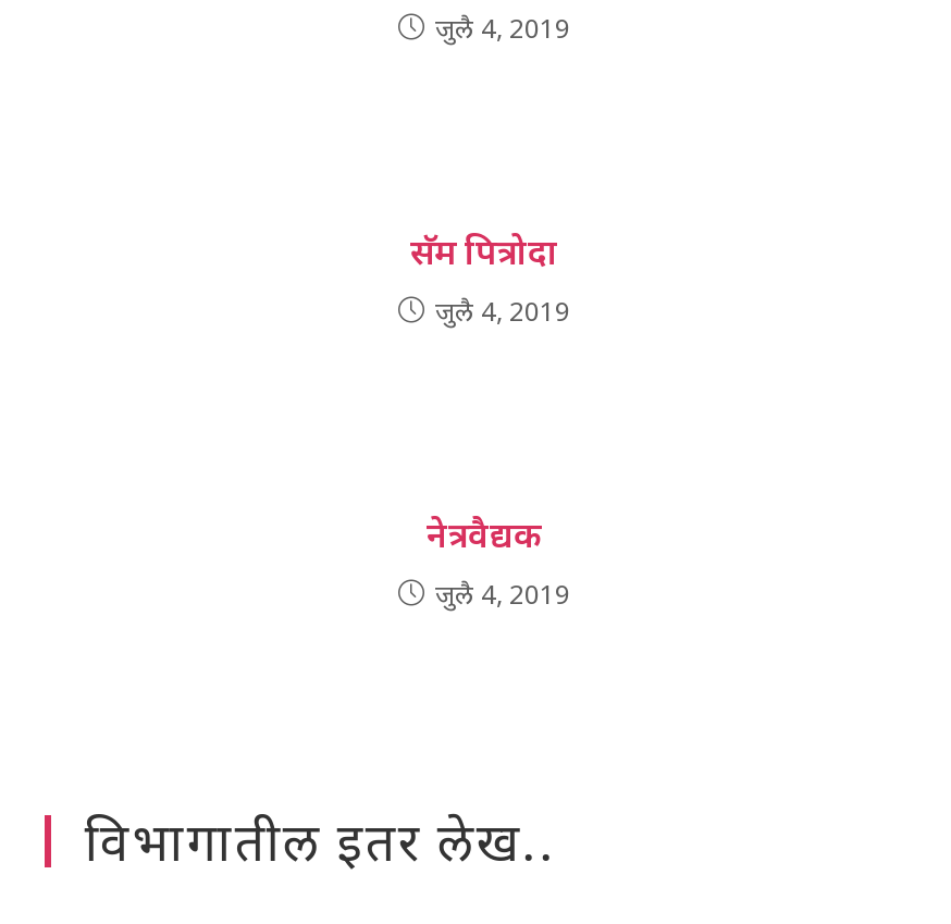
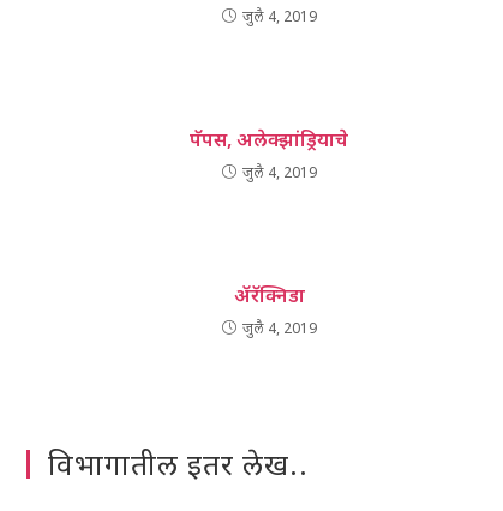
- सॅम पित्रोदा
+ पॅपस, अलेक्झांड्रियाचे

- नेत्रवैद्यक
+ ॲरॅक्‍निडा
